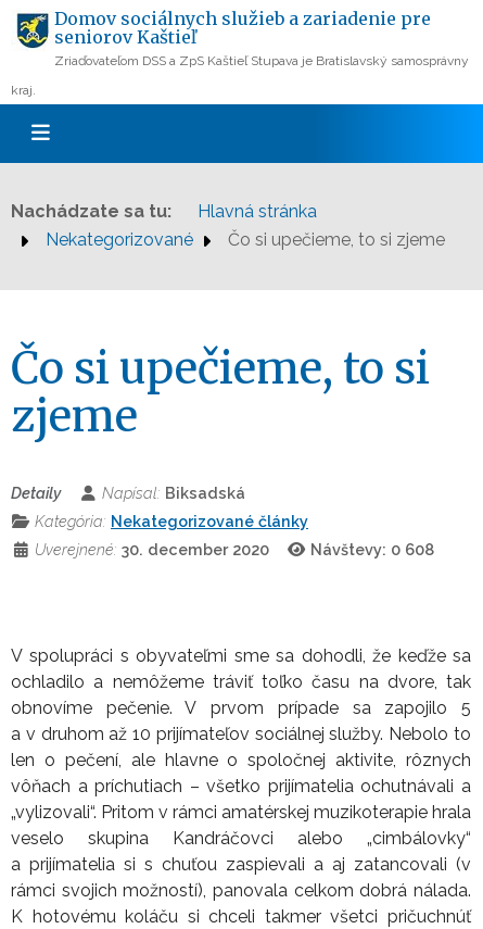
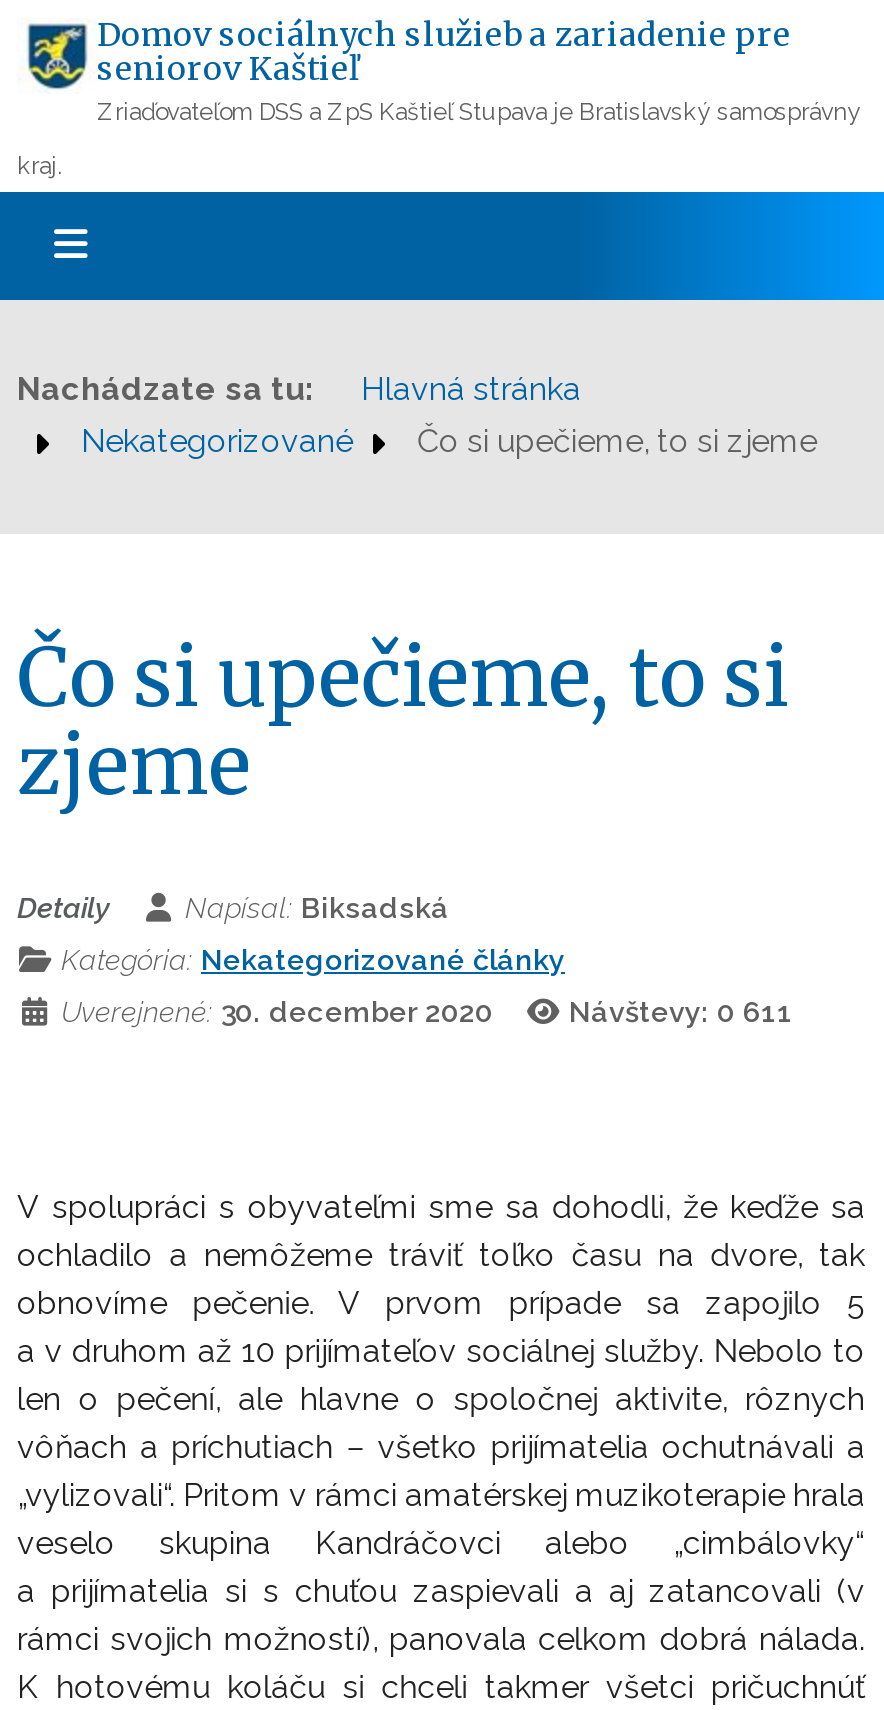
- Návštevy: 0 608
+ Návštevy: 0 611
